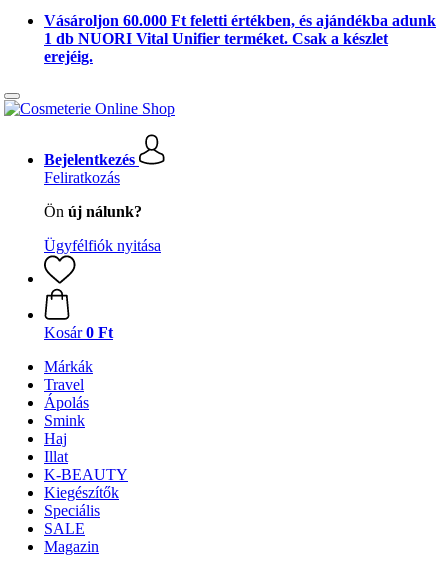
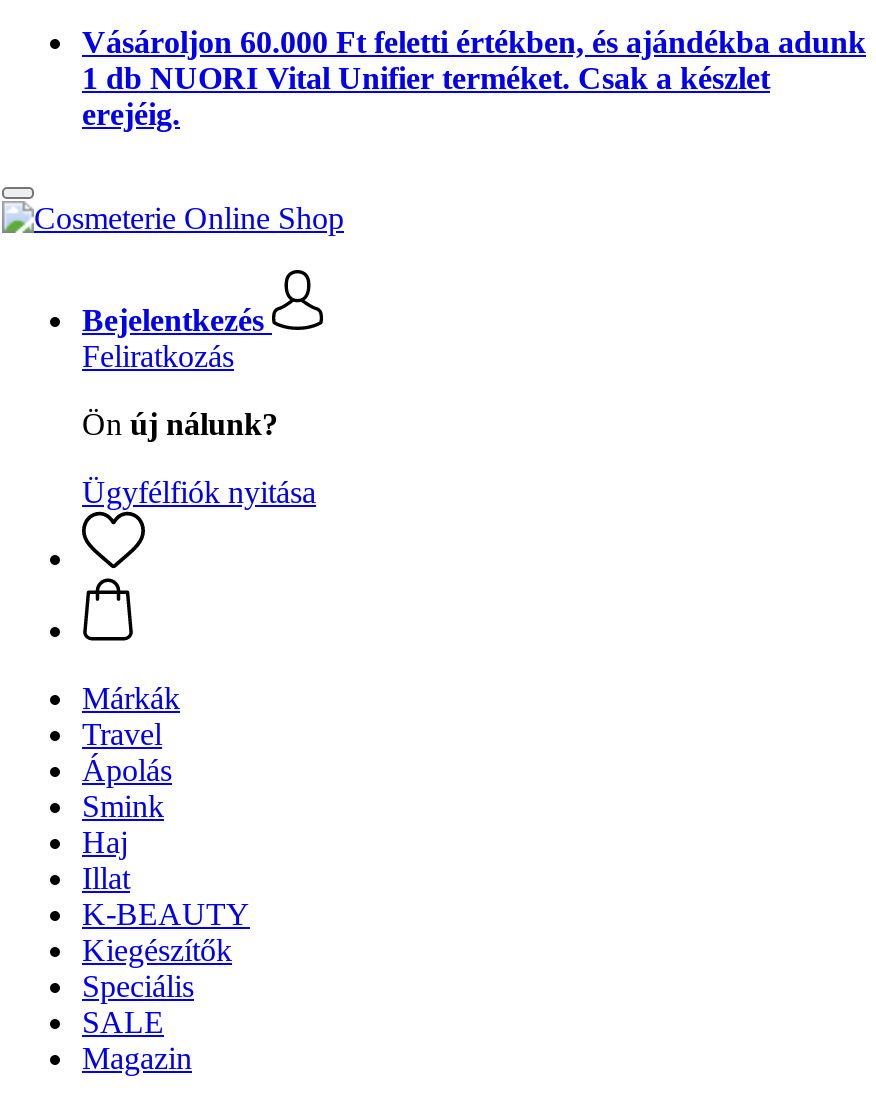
- Kosár 0 Ft
